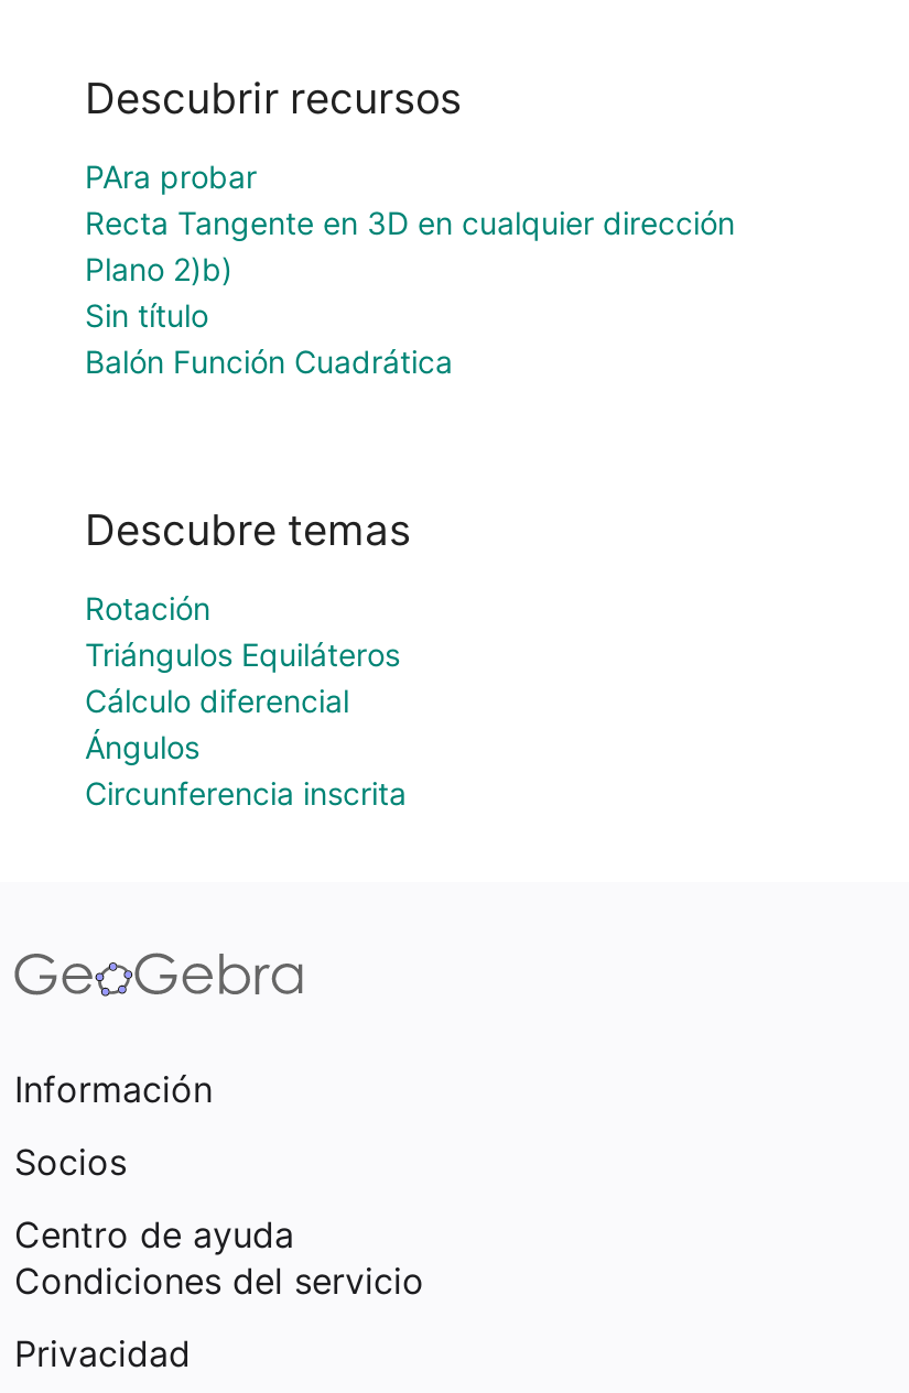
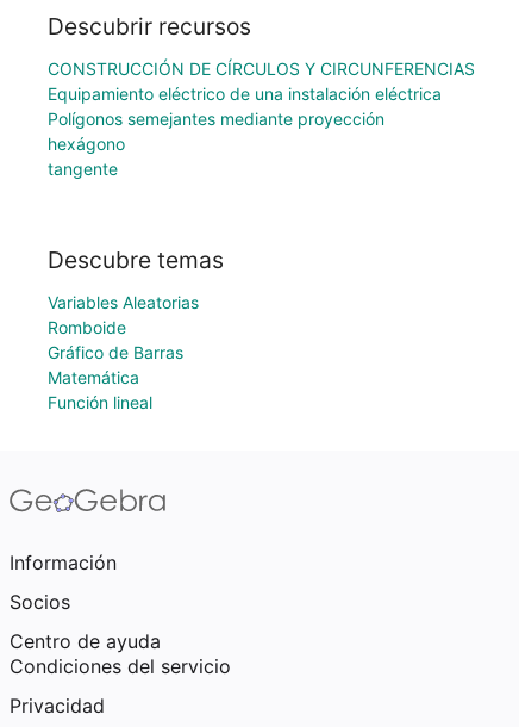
- PAra probar
- Recta Tangente en 3D en cualquier dirección
- Plano 2)b)
- Sin título
- Balón Función Cuadrática
+ CONSTRUCCIÓN DE CÍRCULOS Y CIRCUNFERENCIAS
+ Equipamiento eléctrico de una instalación eléctrica
+ Polígonos semejantes mediante proyección
+ hexágono
+ tangente

- Rotación
- Triángulos Equiláteros
- Cálculo diferencial
- Ángulos
- Circunferencia inscrita
+ Variables Aleatorias
+ Romboide
+ Gráfico de Barras
+ Matemática
+ Función lineal
